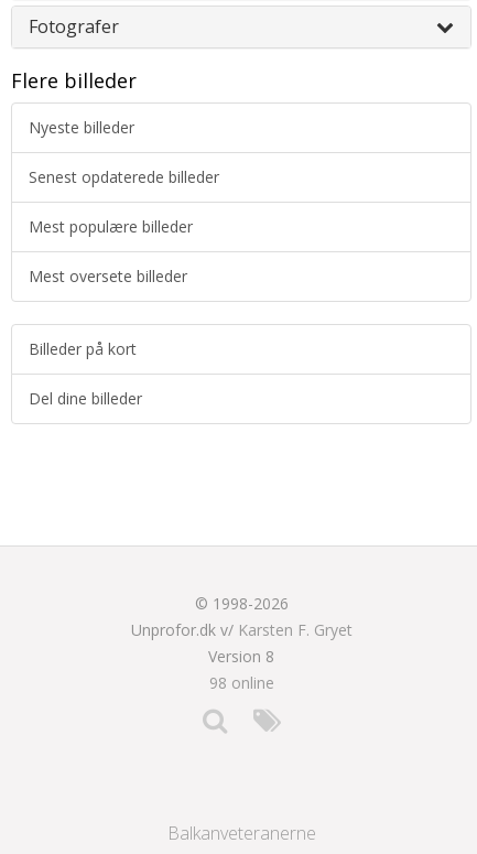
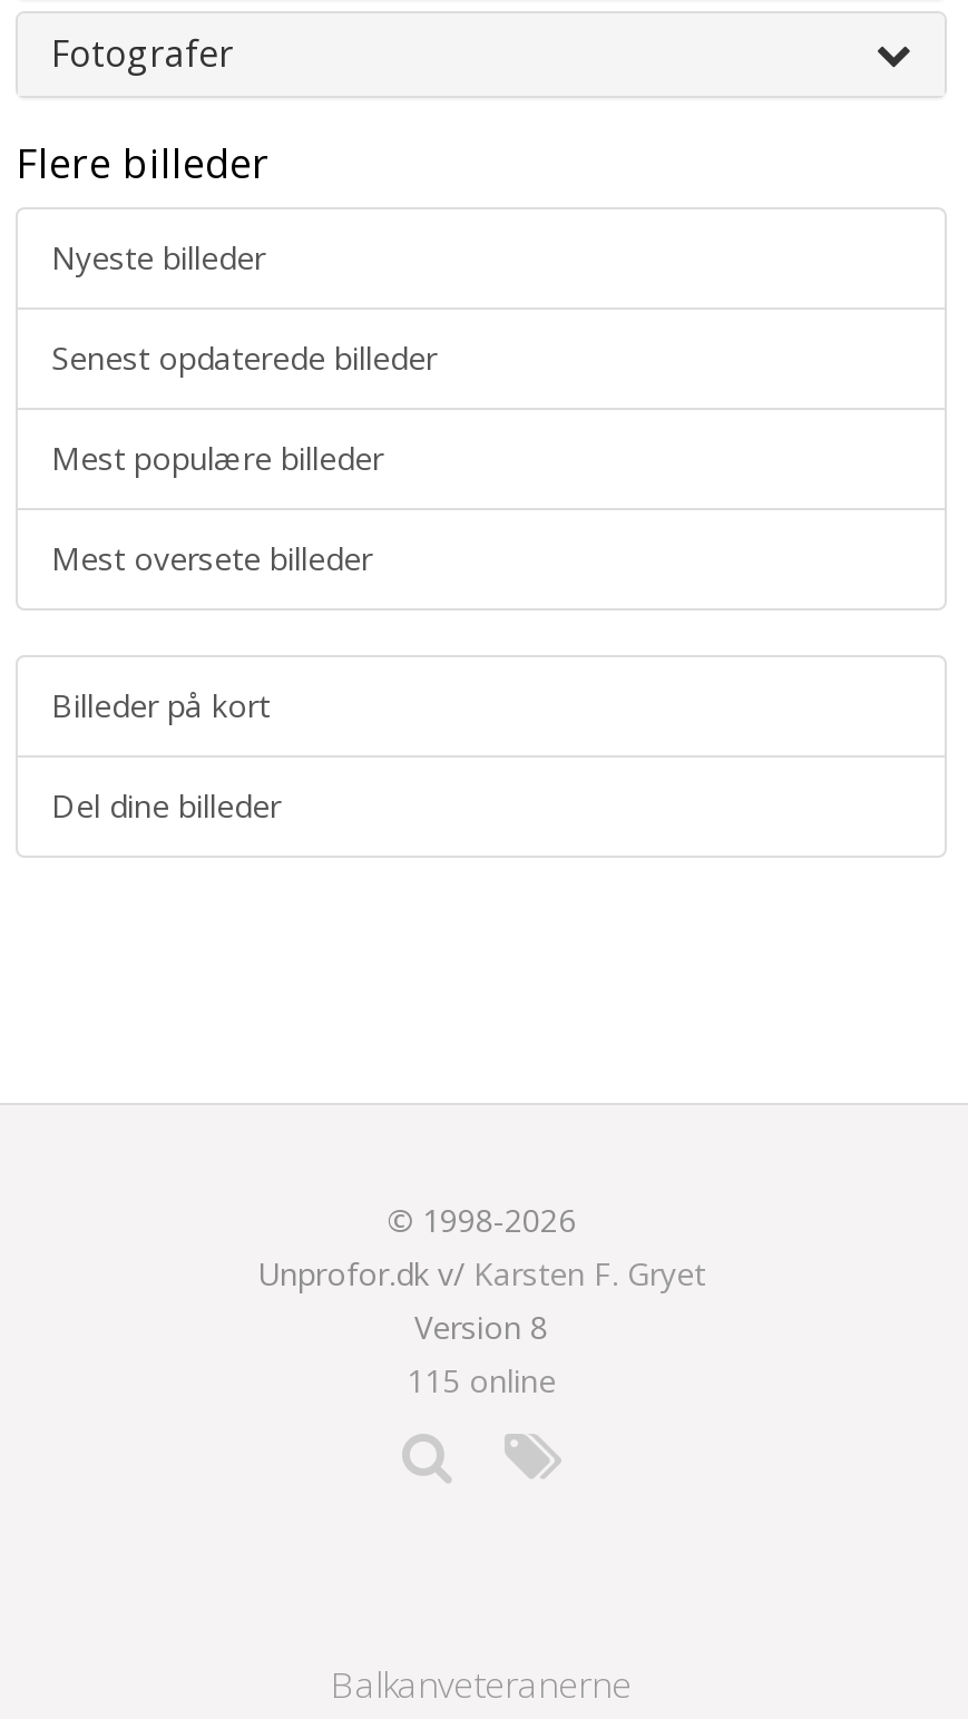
- 98 online
+ 115 online
